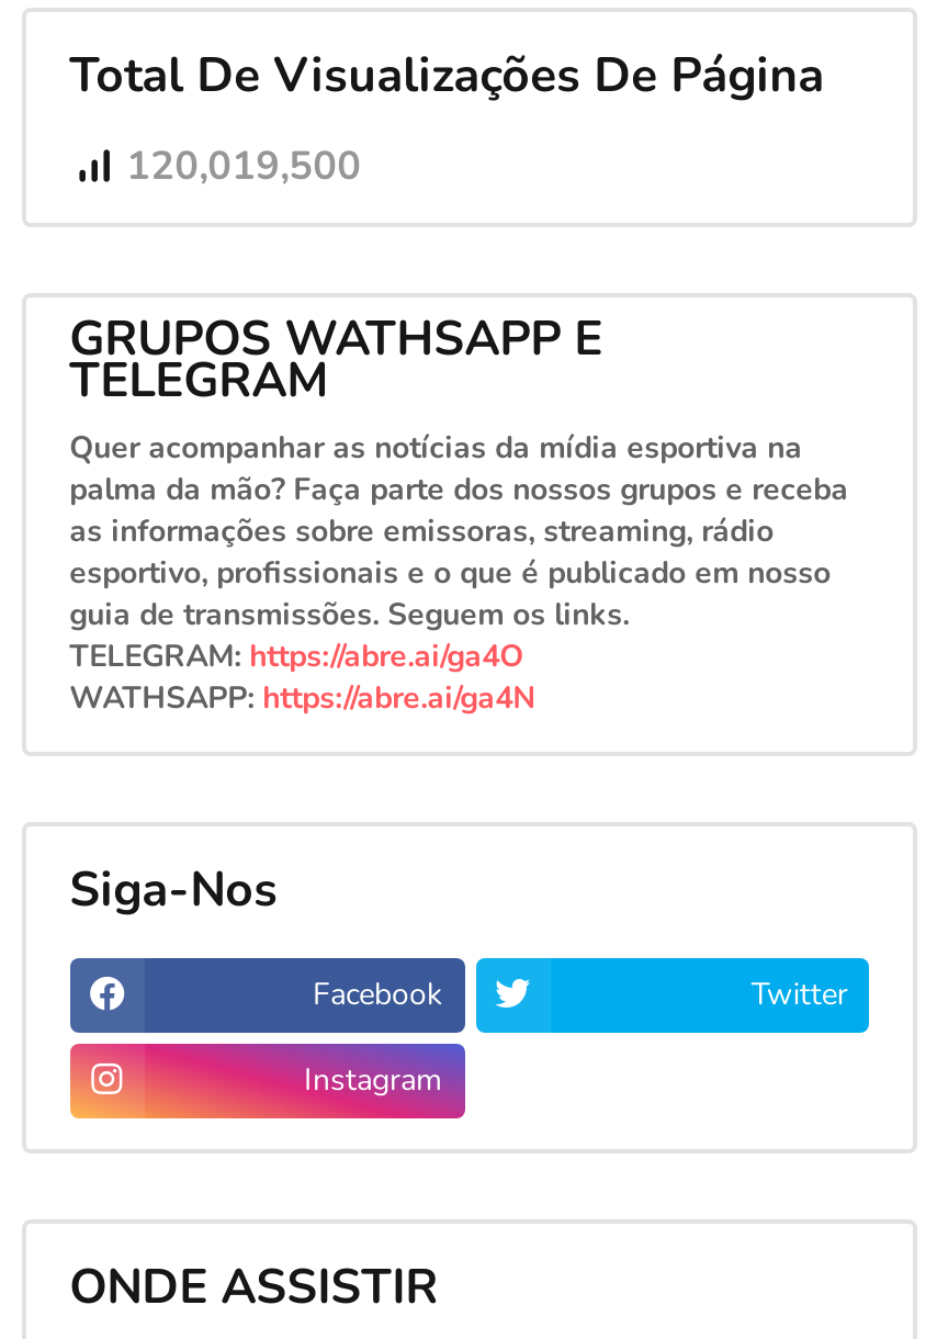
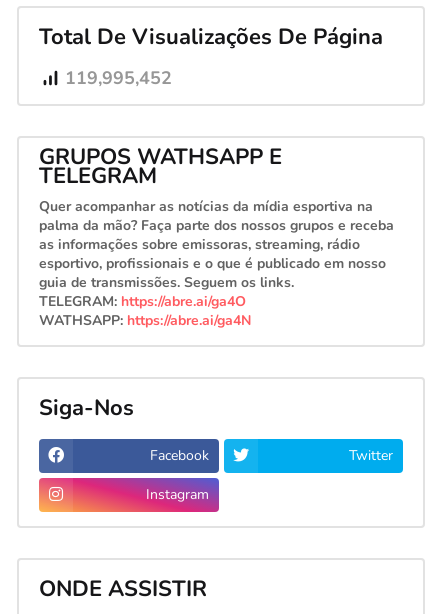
- 120,019,500
+ 119,995,452
